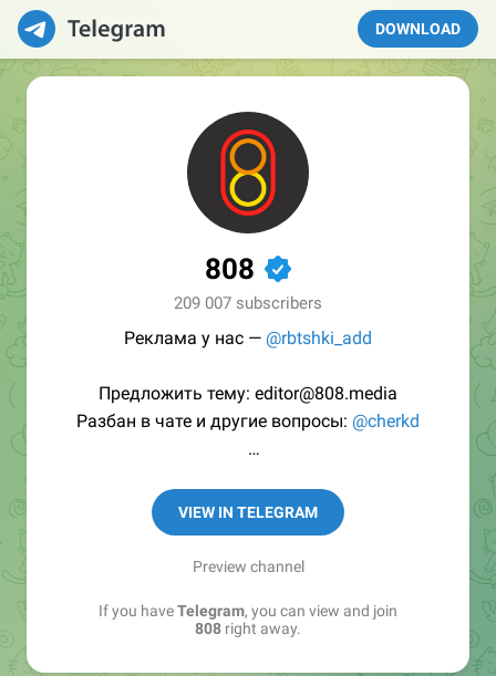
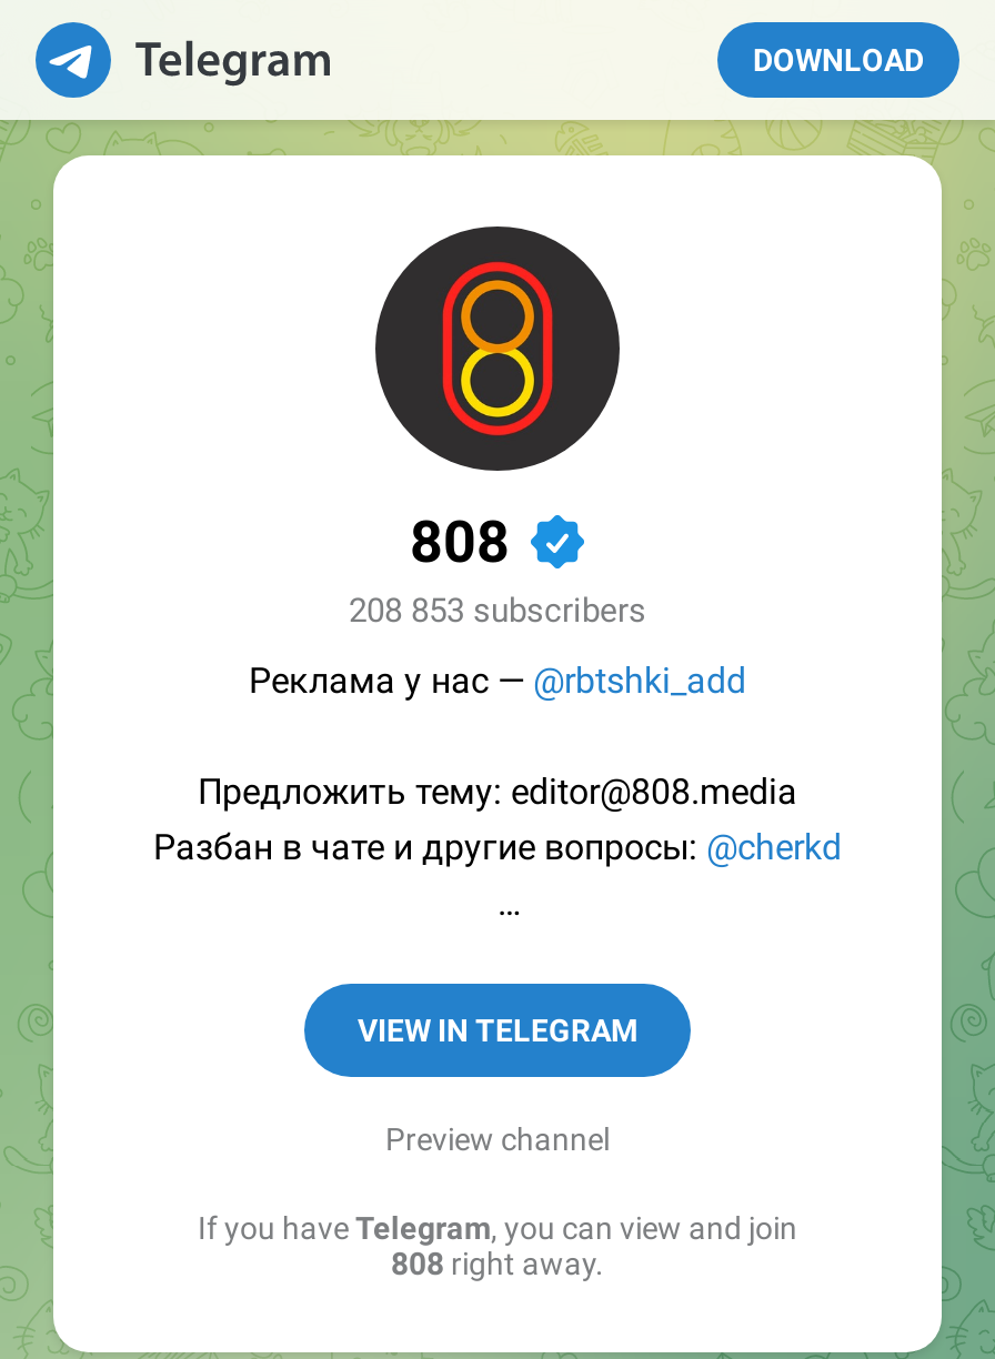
- 209 007 subscribers
+ 208 853 subscribers
